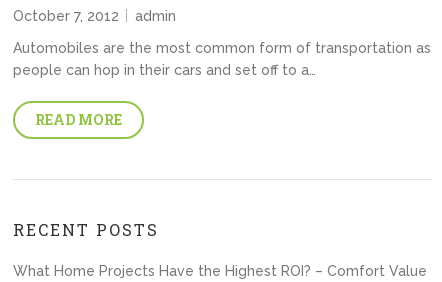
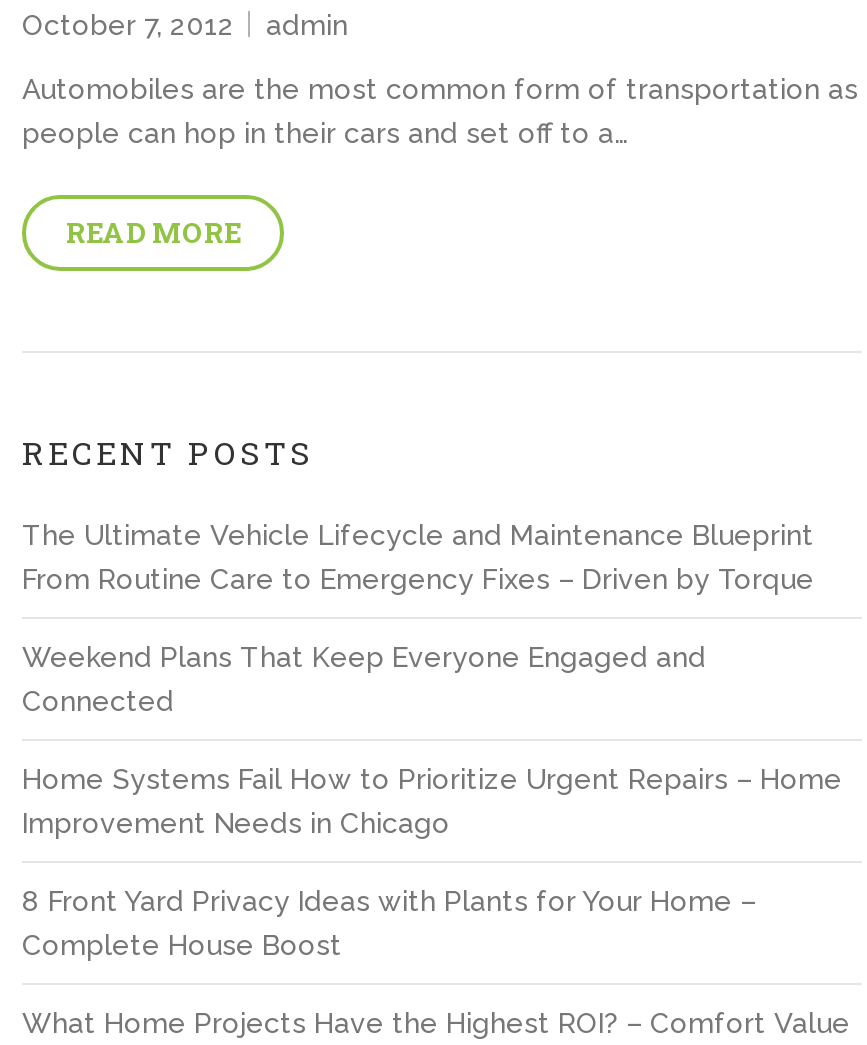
+ The Ultimate Vehicle Lifecycle and Maintenance Blueprint
+ From Routine Care to Emergency Fixes – Driven by Torque
+ Weekend Plans That Keep Everyone Engaged and
+ Connected
+ Home Systems Fail How to Prioritize Urgent Repairs – Home
+ Improvement Needs in Chicago
+ 8 Front Yard Privacy Ideas with Plants for Your Home –
+ Complete House Boost
